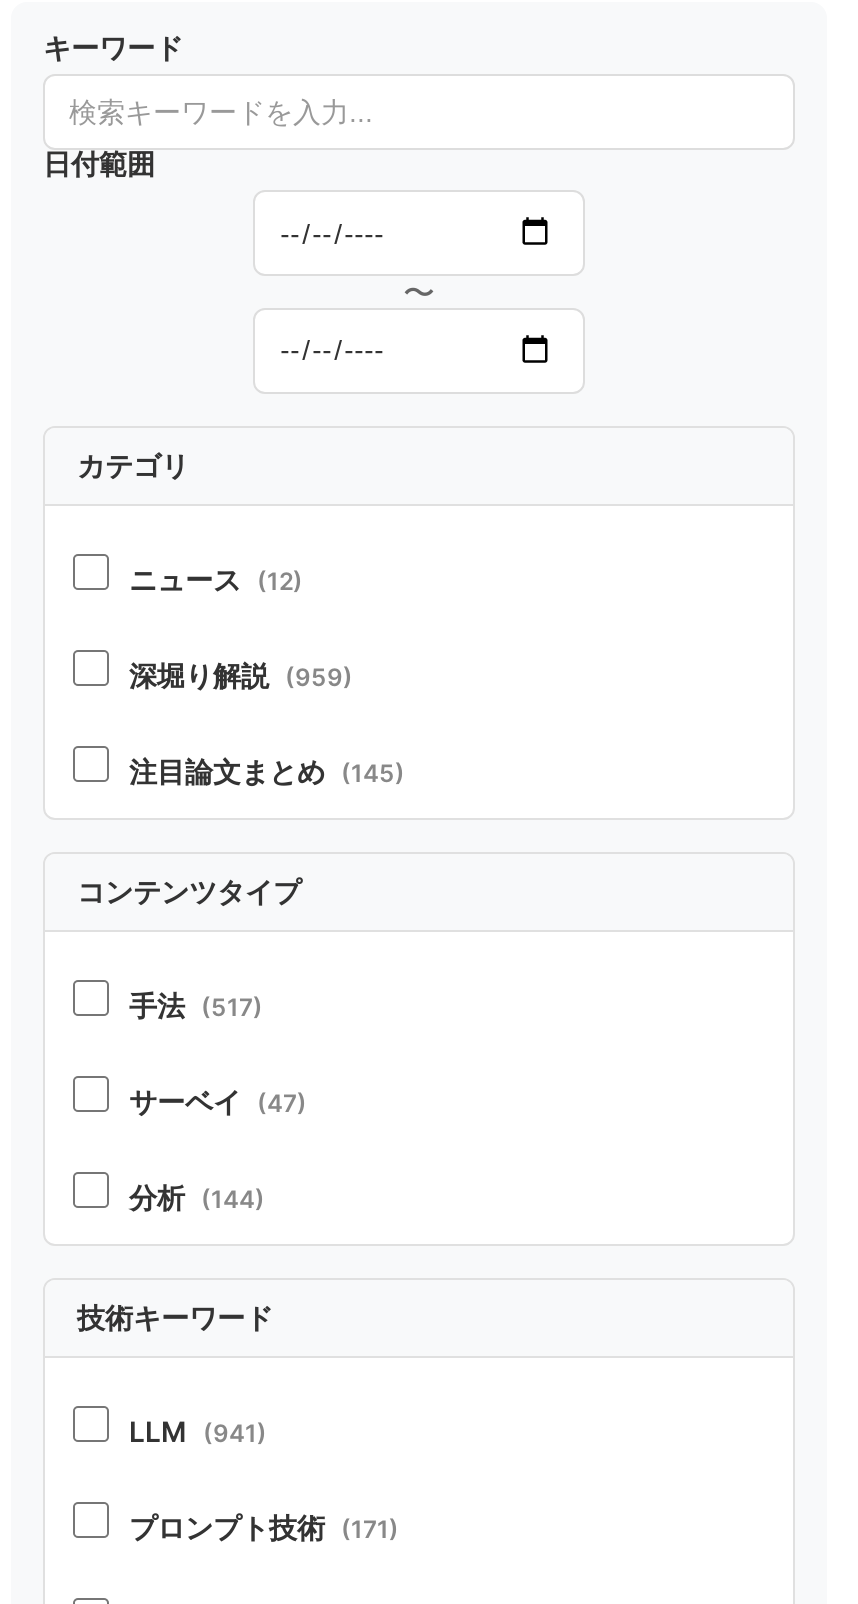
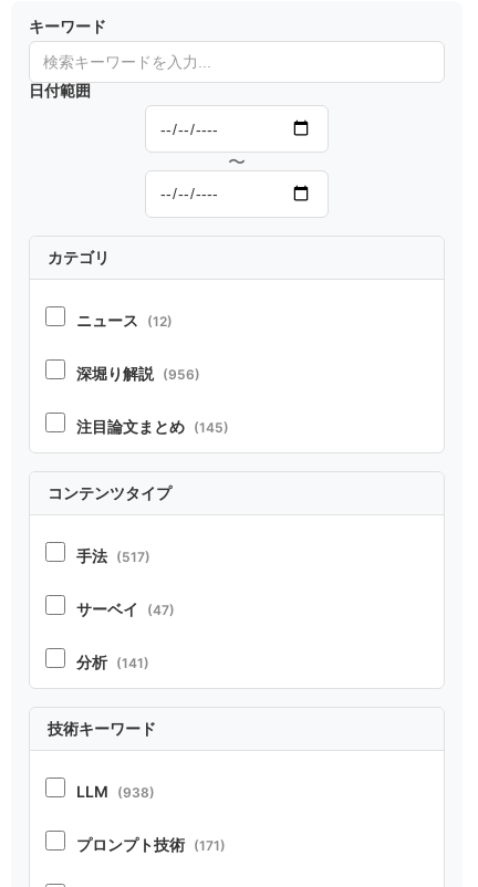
- 深堀り解説 (959)
+ 深堀り解説 (956)

- 分析 (144)
+ 分析 (141)

- LLM (941)
+ LLM (938)
